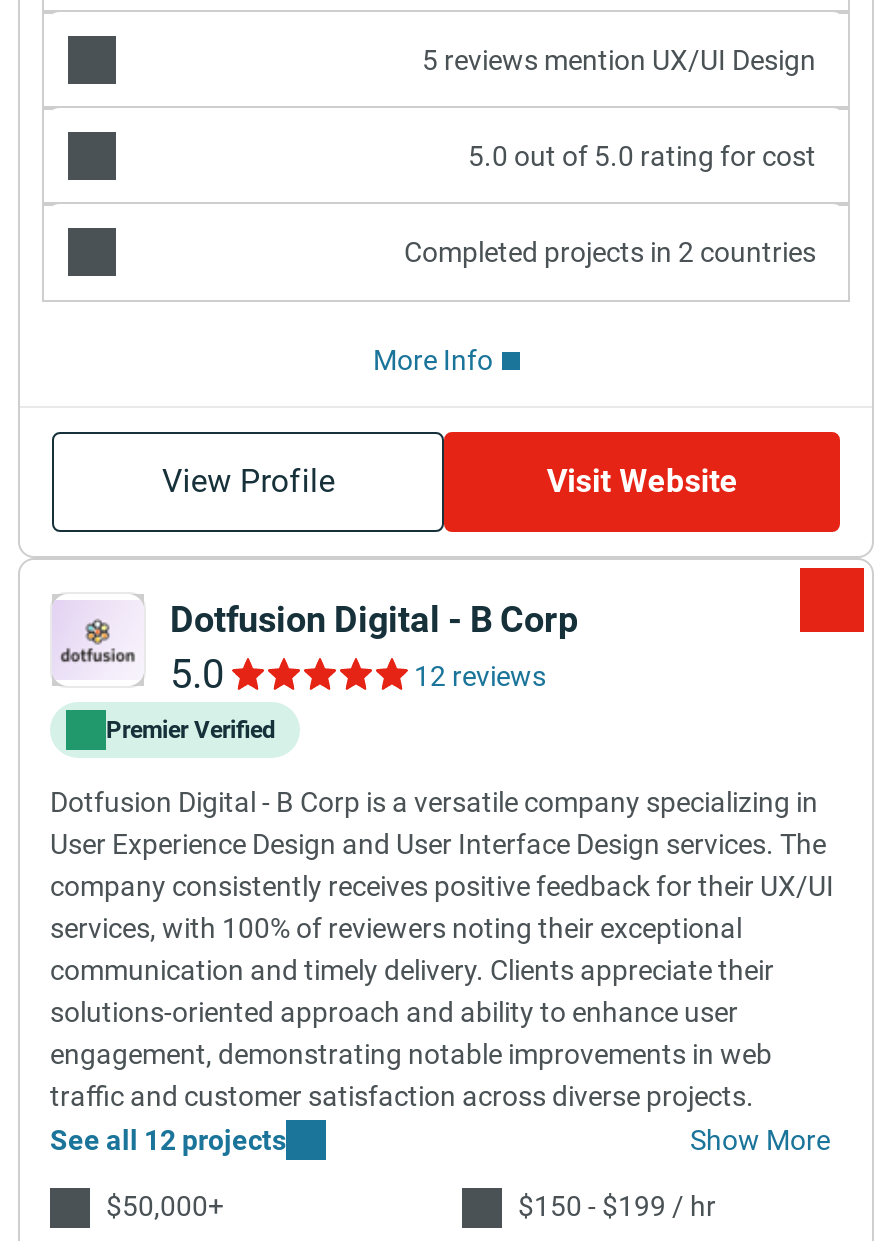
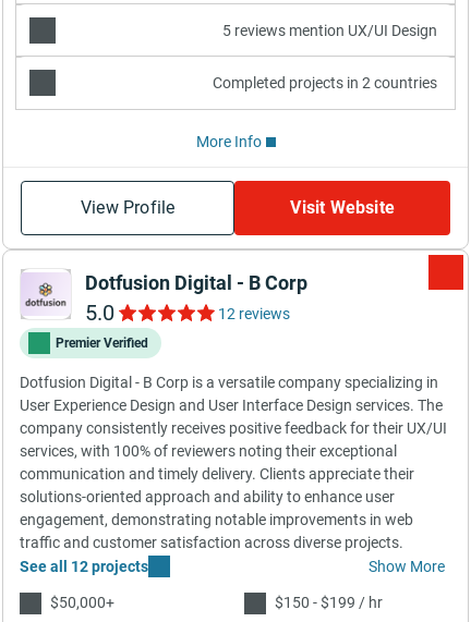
- 5.0 out of 5.0 rating for cost
